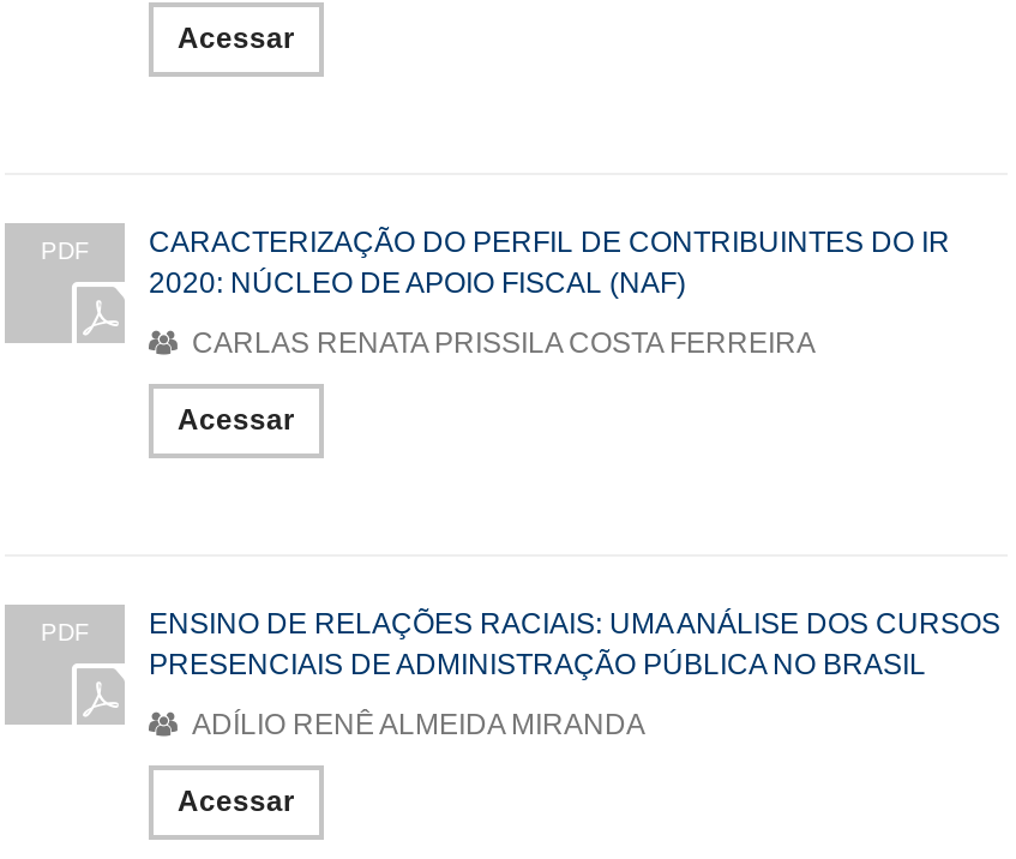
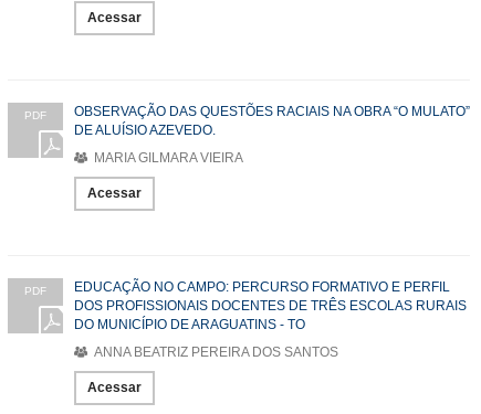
- CARACTERIZAÇÃO DO PERFIL DE CONTRIBUINTES DO IR
- 2020: NÚCLEO DE APOIO FISCAL (NAF)
+ OBSERVAÇÃO DAS QUESTÕES RACIAIS NA OBRA “O MULATO”
+ DE ALUÍSIO AZEVEDO.

- CARLAS RENATA PRISSILA COSTA FERREIRA
+ MARIA GILMARA VIEIRA

- ENSINO DE RELAÇÕES RACIAIS: UMA ANÁLISE DOS CURSOS
- PRESENCIAIS DE ADMINISTRAÇÃO PÚBLICA NO BRASIL
+ EDUCAÇÃO NO CAMPO: PERCURSO FORMATIVO E PERFIL
+ DOS PROFISSIONAIS DOCENTES DE TRÊS ESCOLAS RURAIS
+ DO MUNICÍPIO DE ARAGUATINS - TO

- ADÍLIO RENÊ ALMEIDA MIRANDA
+ ANNA BEATRIZ PEREIRA DOS SANTOS
